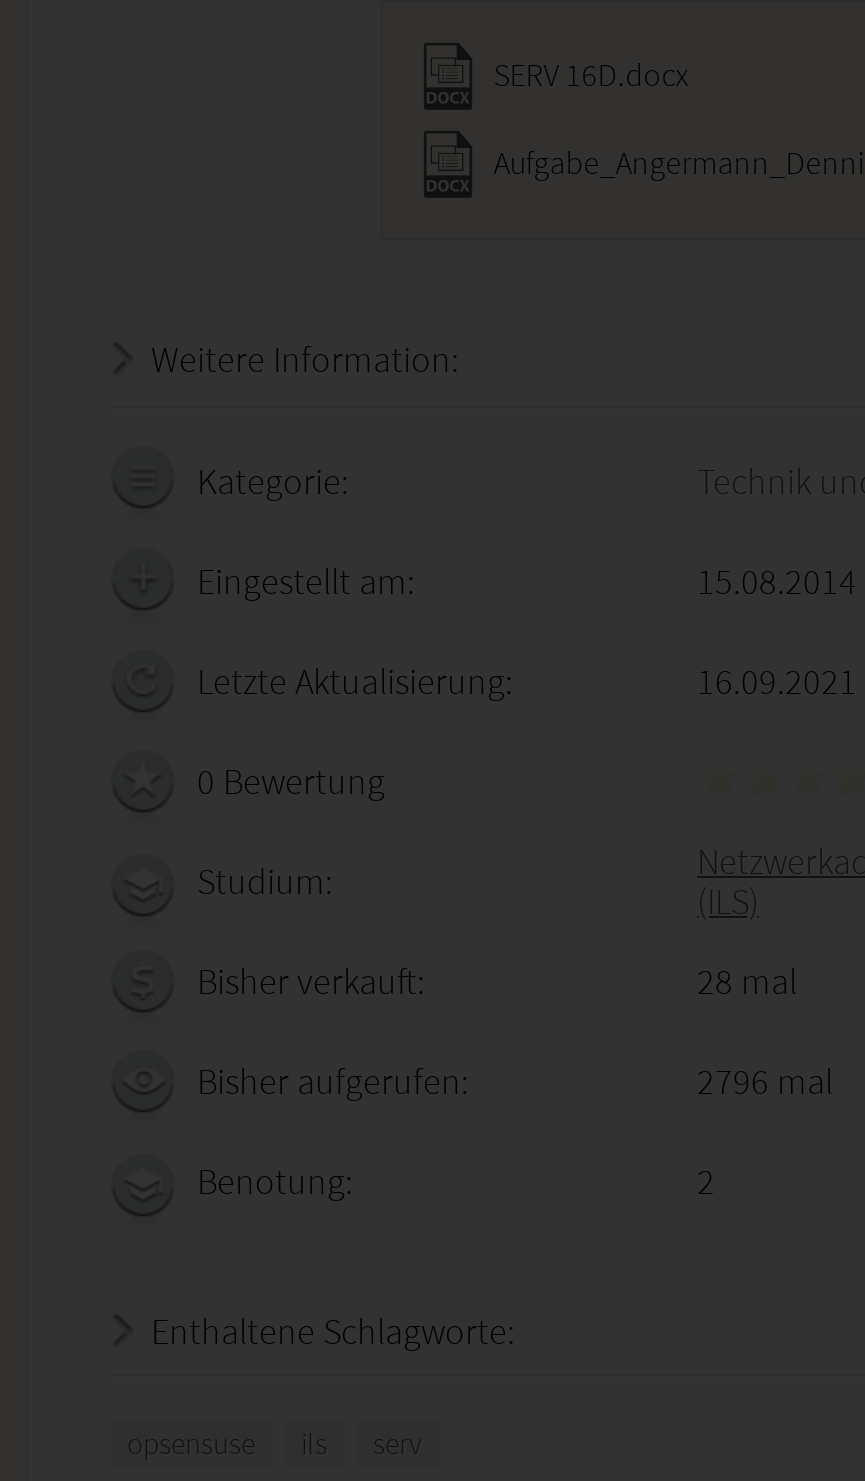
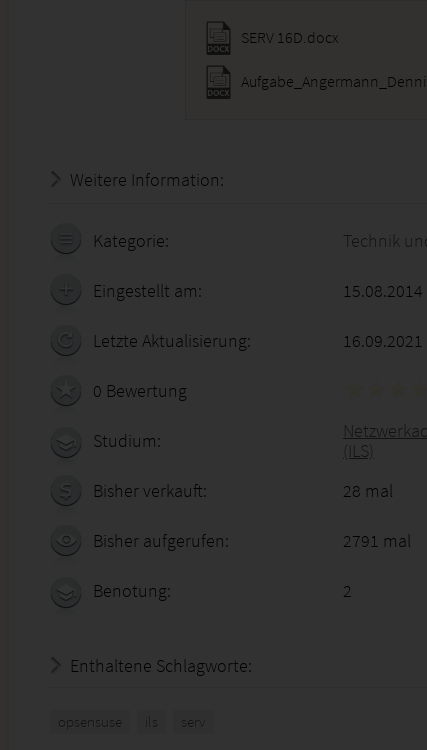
- 2796 mal
+ 2791 mal
